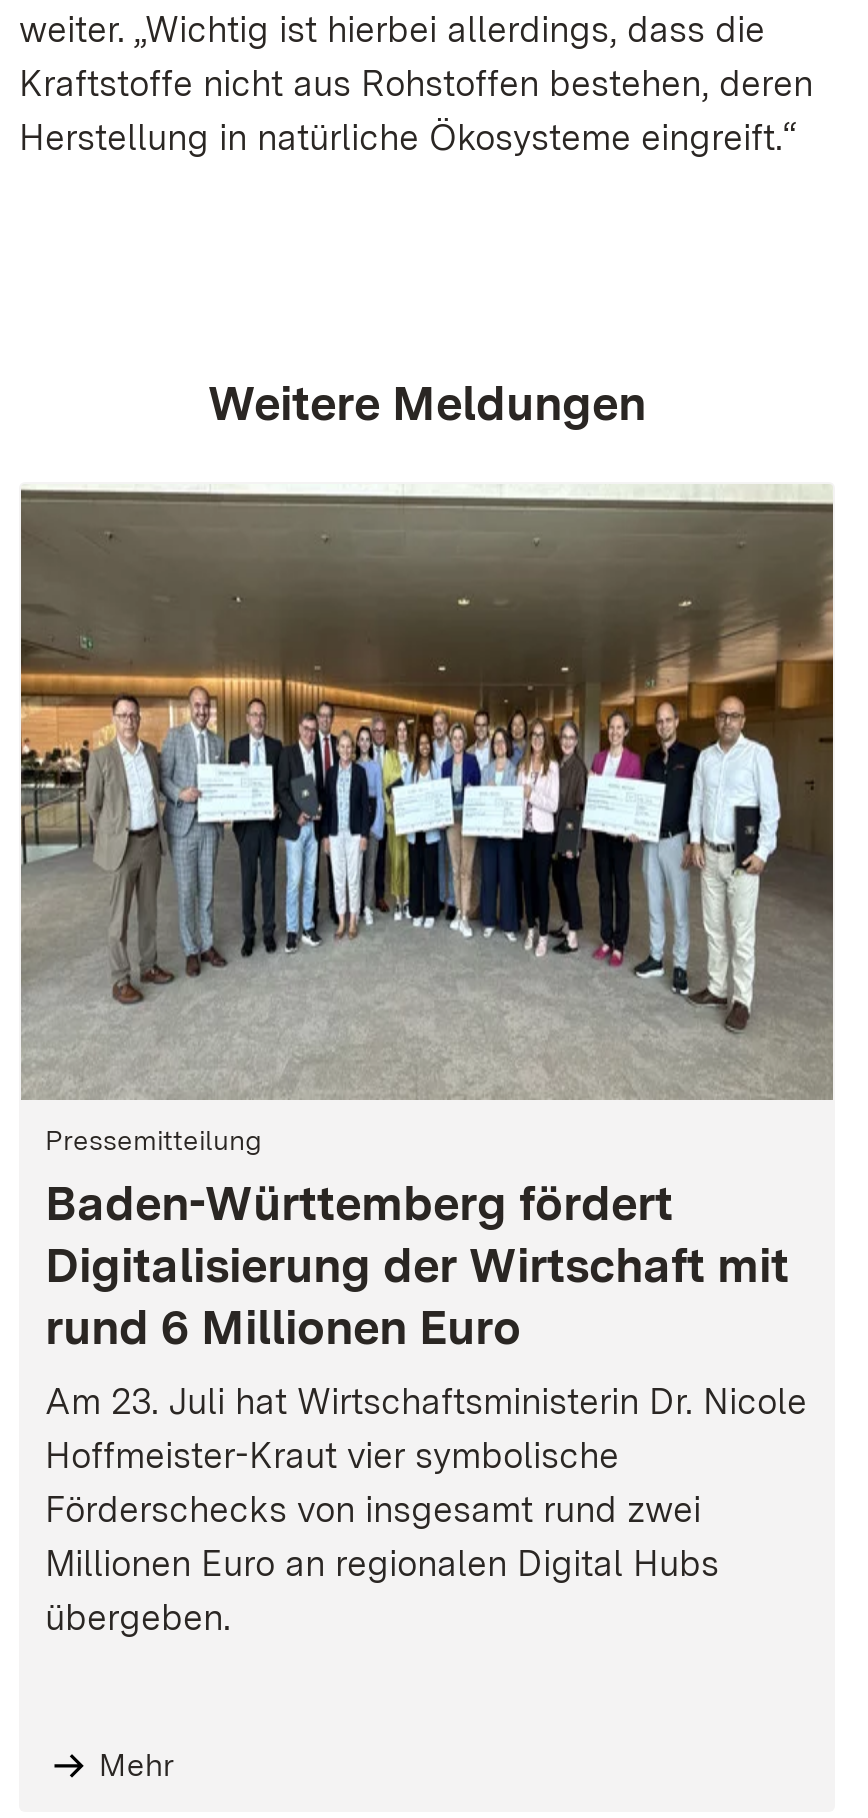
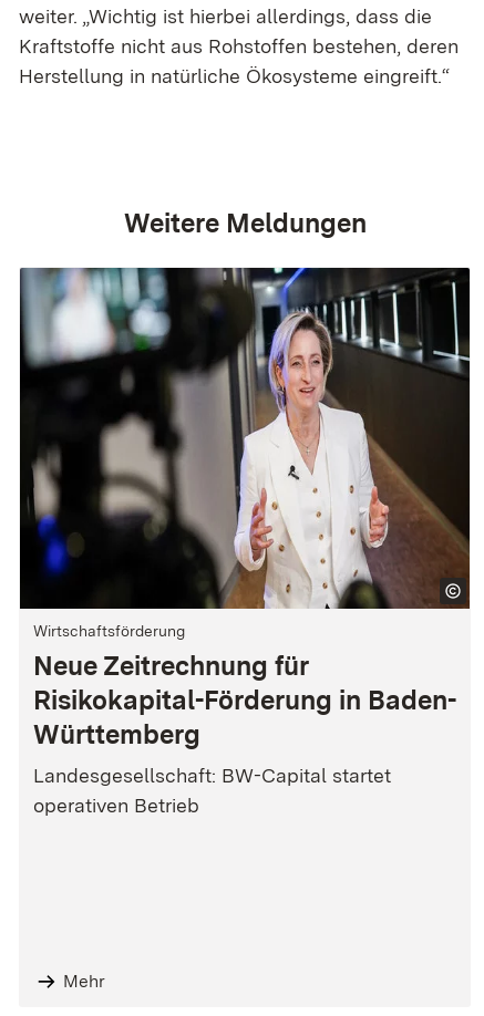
- [image]
- Pressemitteilung
- Baden-Württemberg fördert
- Digitalisierung der Wirtschaft mit
- rund 6 Millionen Euro
- Am 23. Juli hat Wirtschaftsministerin Dr. Nicole
- Hoffmeister-Kraut vier symbolische
- Förderschecks von insgesamt rund zwei
- Millionen Euro an regionalen Digital Hubs
- übergeben.
+ [image]
+ Wirtschaftsförderung
+ Neue Zeitrechnung für
+ Risikokapital-Förderung in Baden-
+ Württemberg
+ Landesgesellschaft: BW-Capital startet
+ operativen Betrieb
